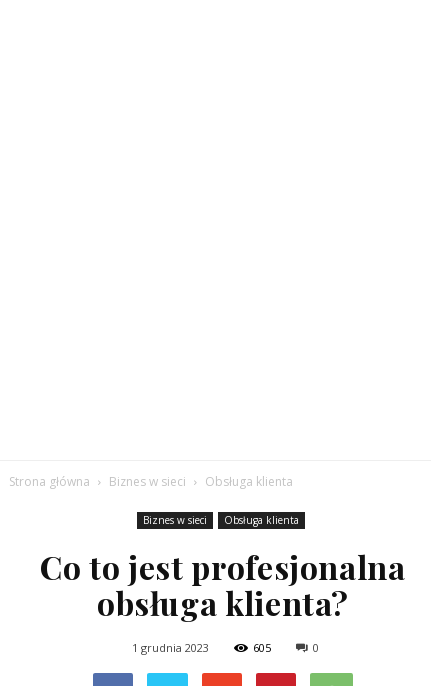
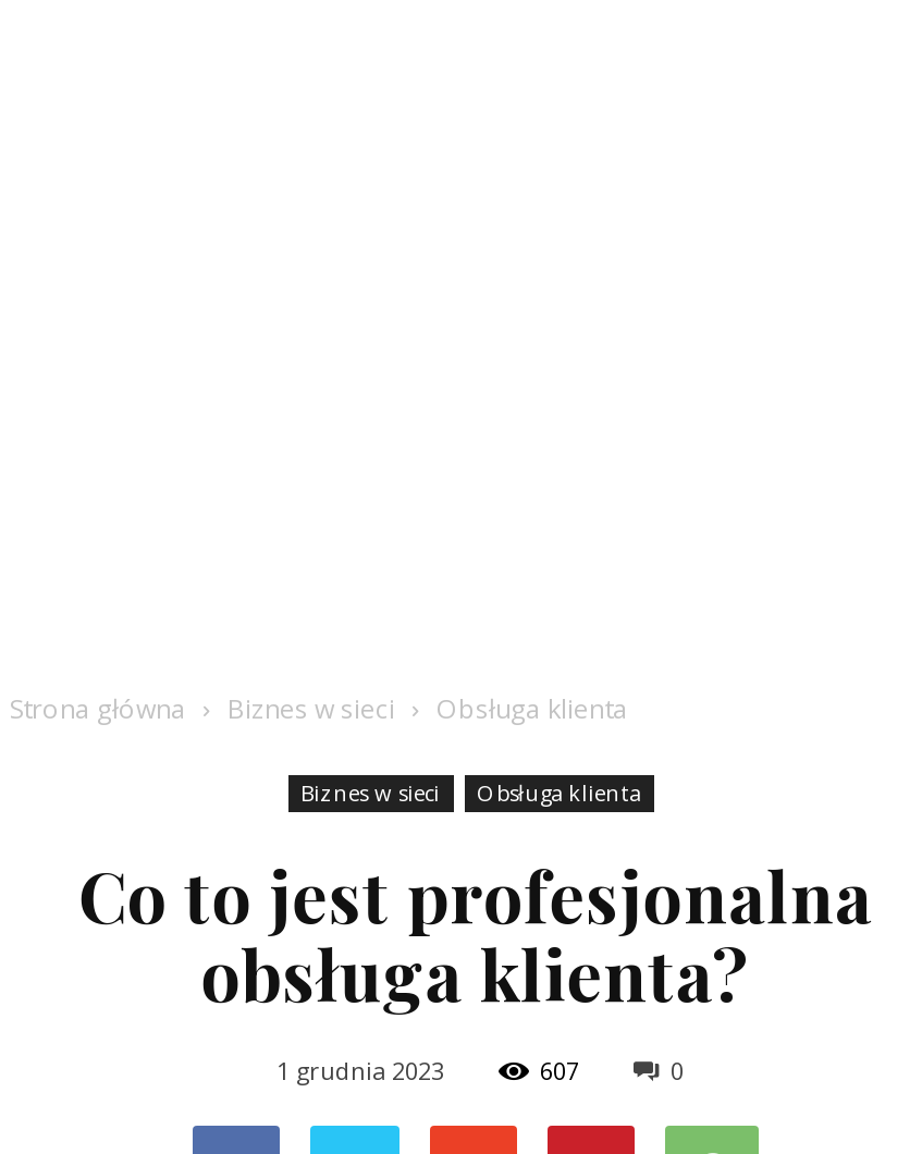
- 605
+ 607
